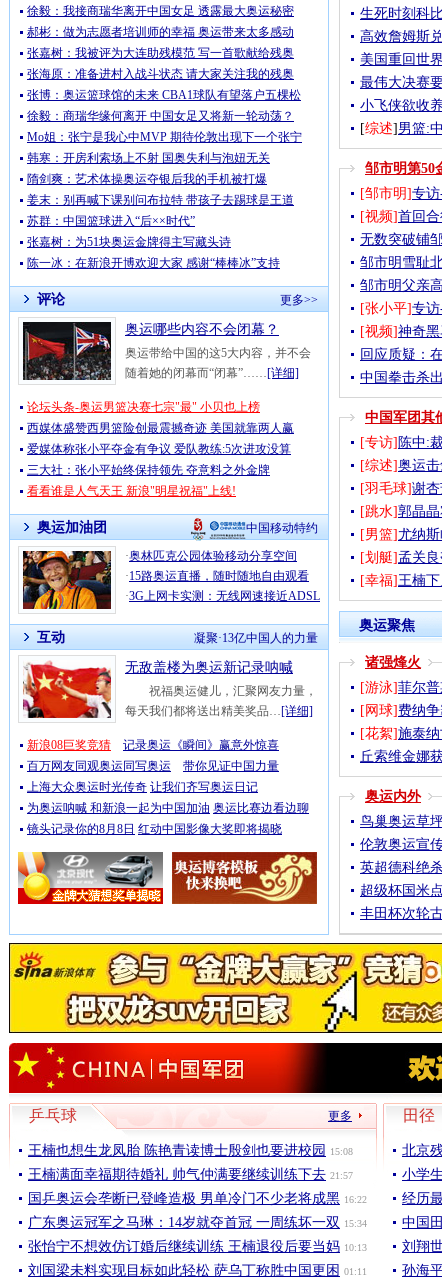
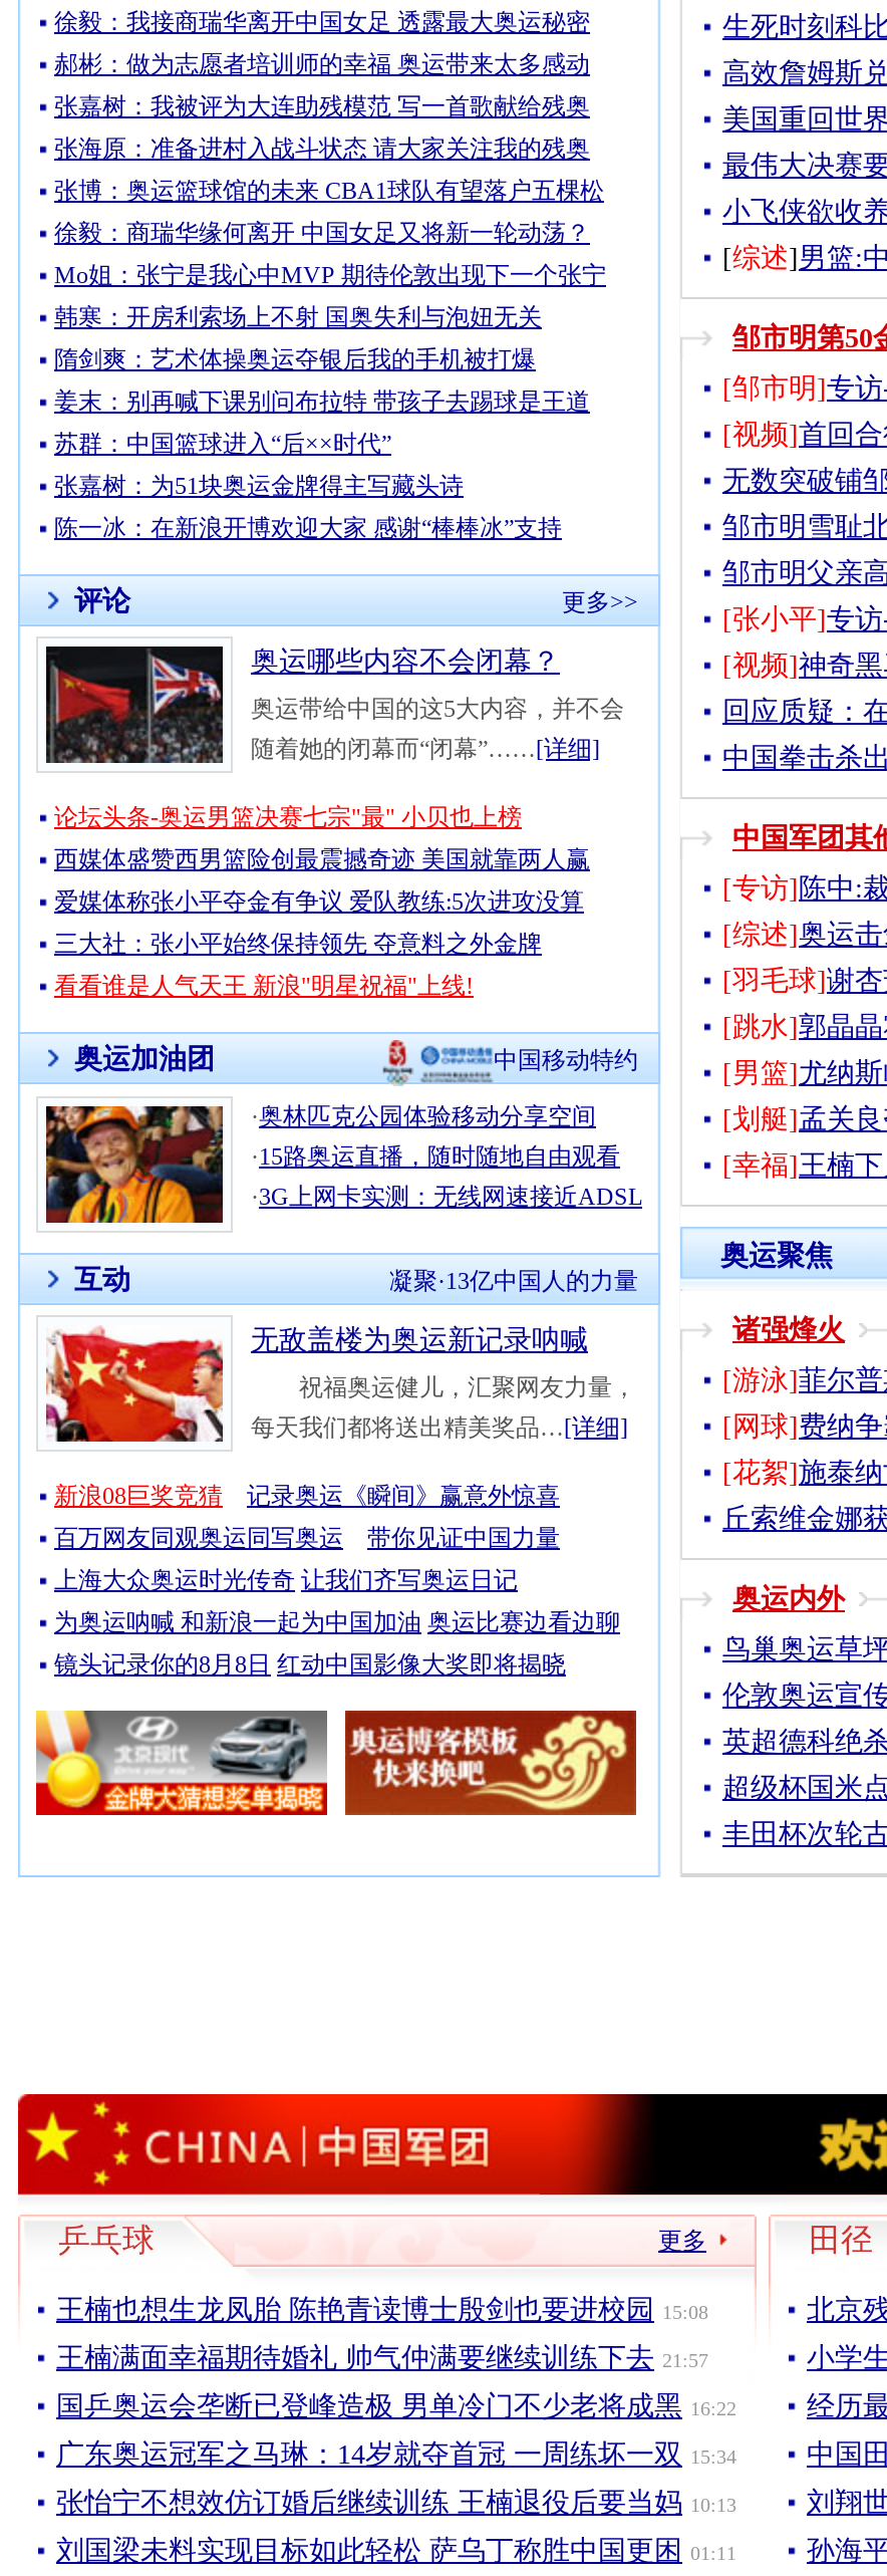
- [image]
